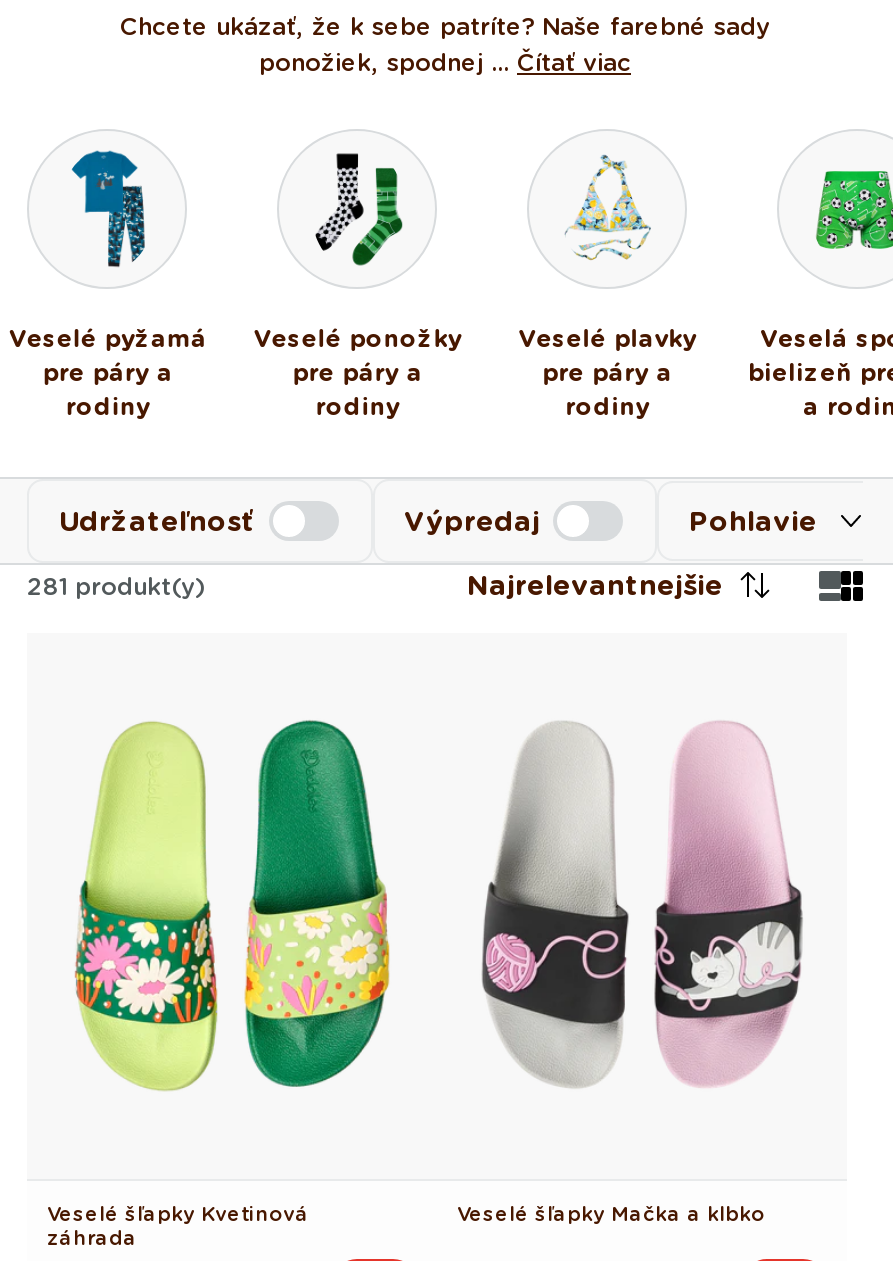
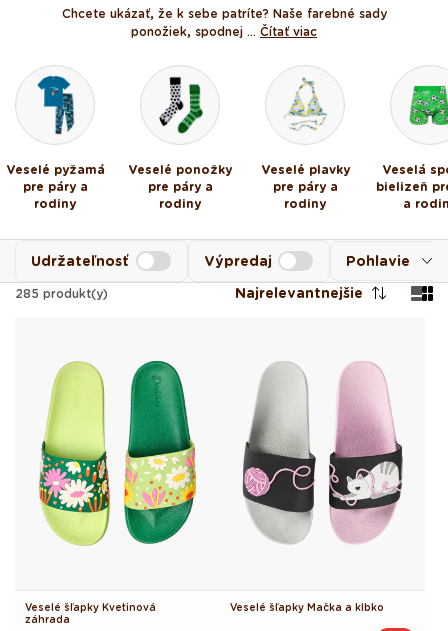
- 281 produkt(y)
+ 285 produkt(y)
